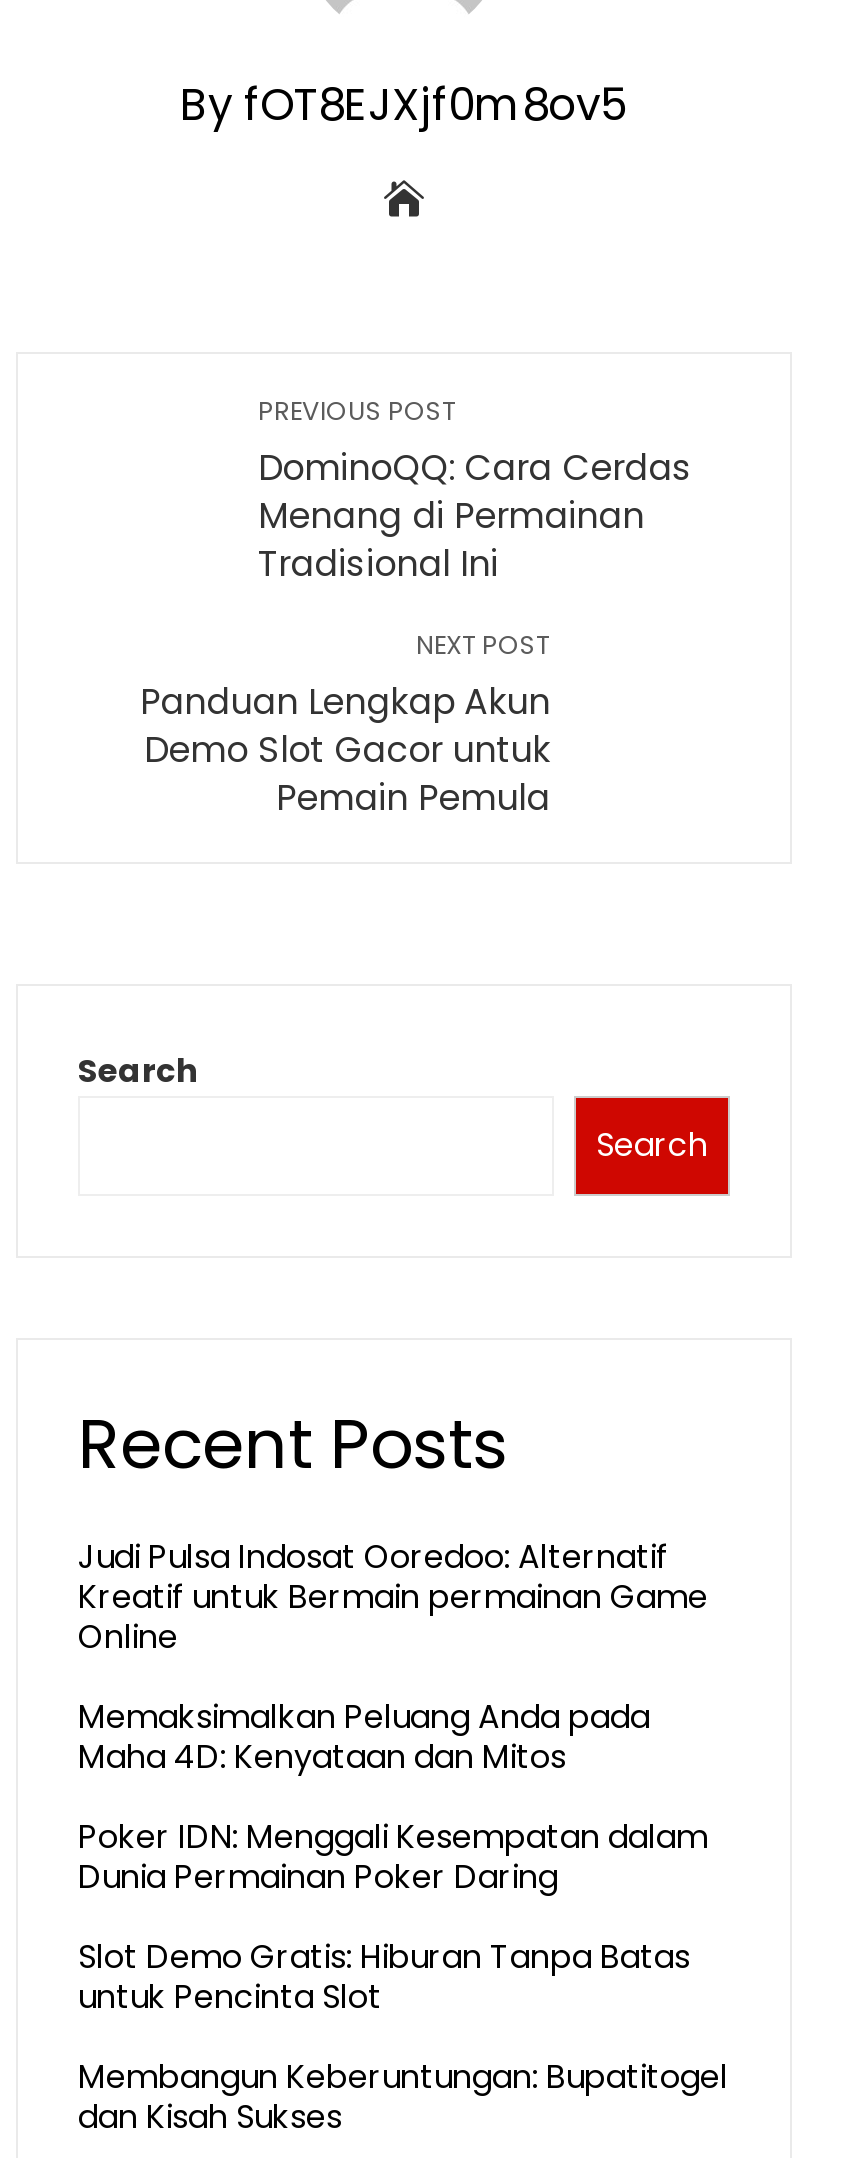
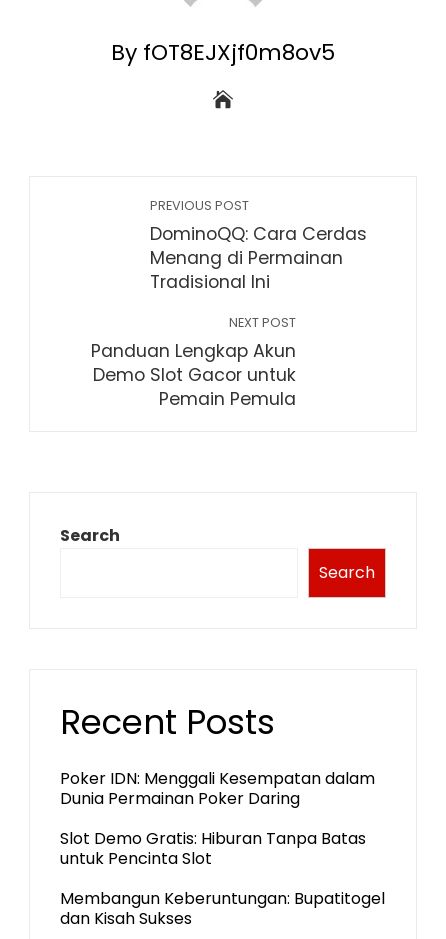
- Judi Pulsa Indosat Ooredoo: Alternatif
- Kreatif untuk Bermain permainan Game
- Online
- Memaksimalkan Peluang Anda pada
- Maha 4D: Kenyataan dan Mitos
